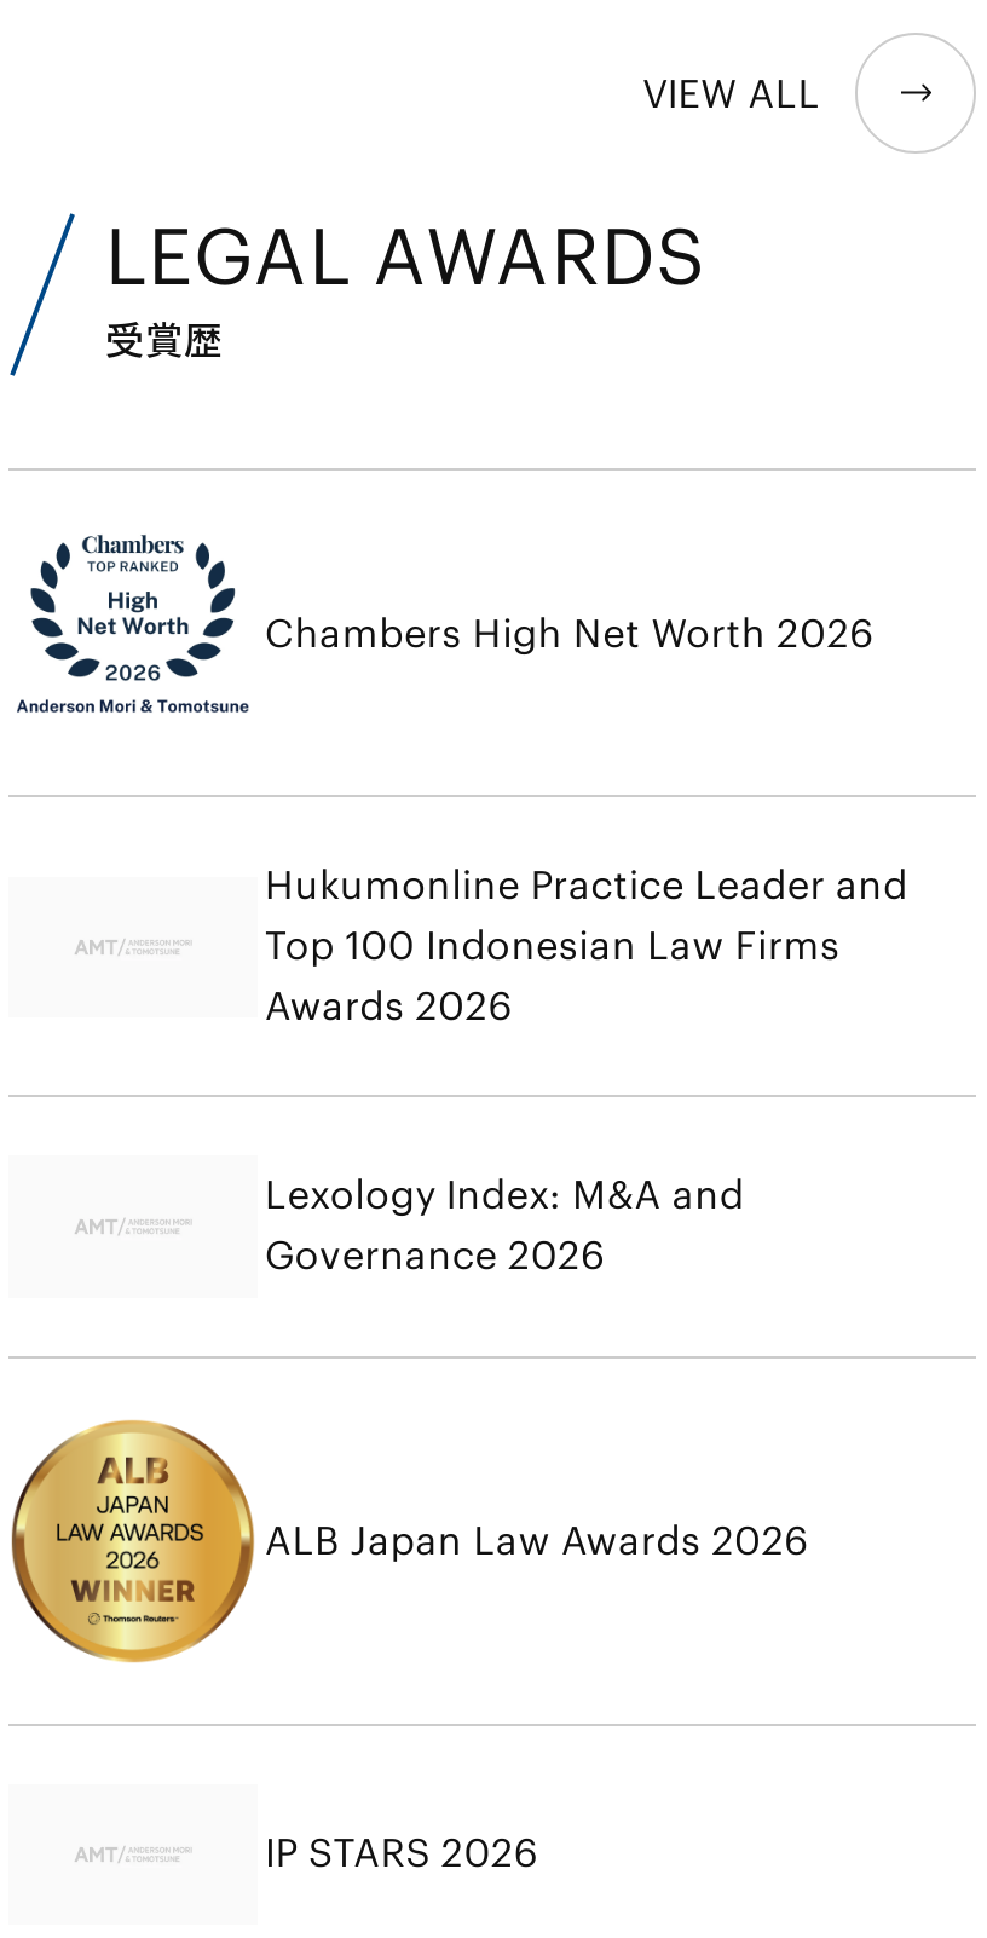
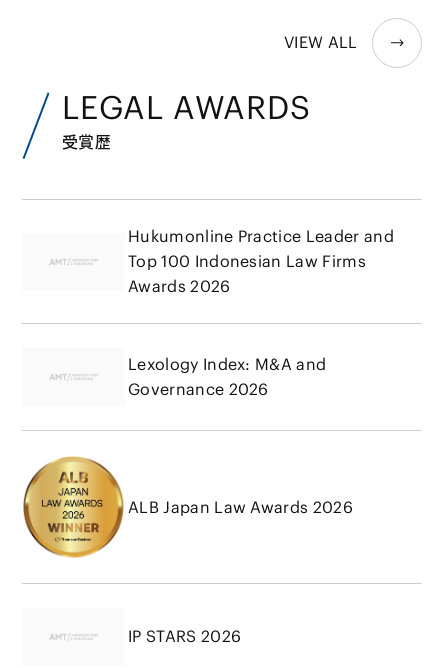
- [image]
- Chambers High Net Worth 2026
